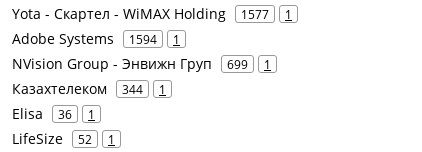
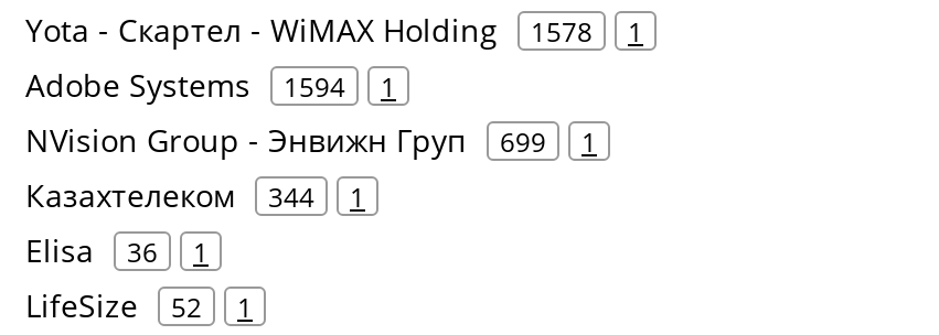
- Yota - Скартел - WiMAX Holding 1577 1
+ Yota - Скартел - WiMAX Holding 1578 1
